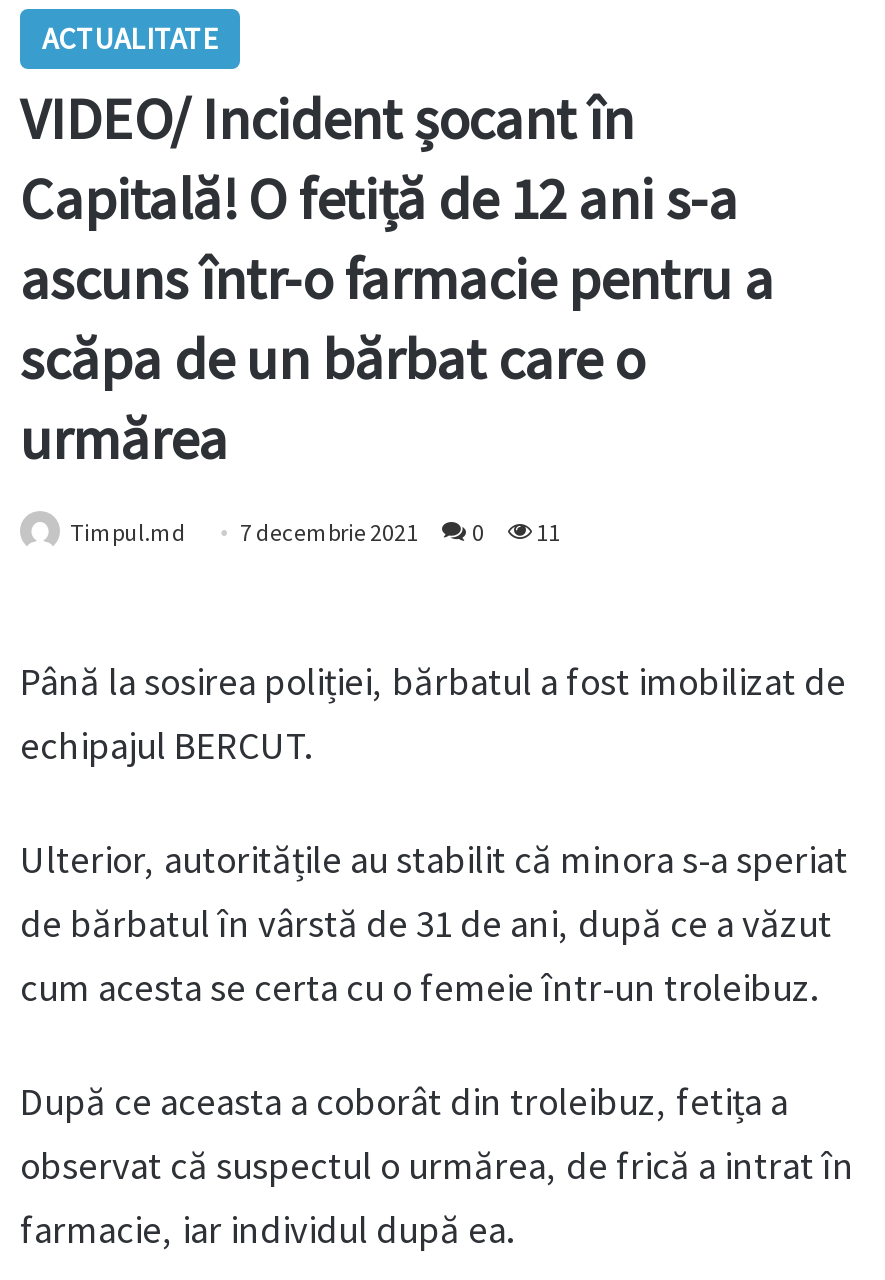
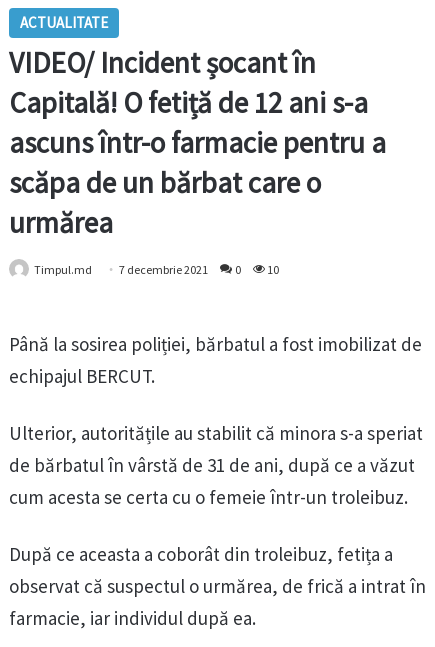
- Timpul.md 7 decembrie 2021 0 11
+ Timpul.md 7 decembrie 2021 0 10
